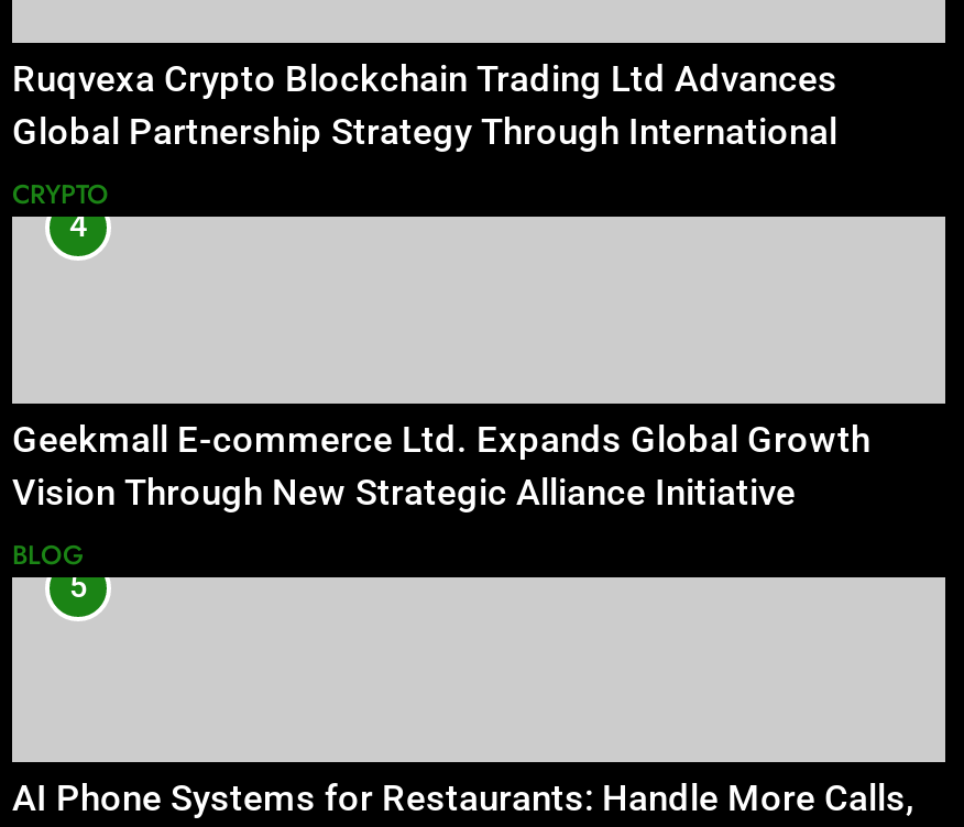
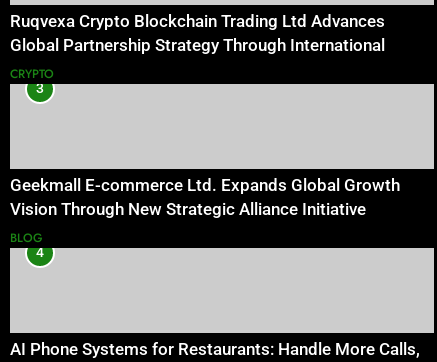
- 4
+ 3

- 5
+ 4
